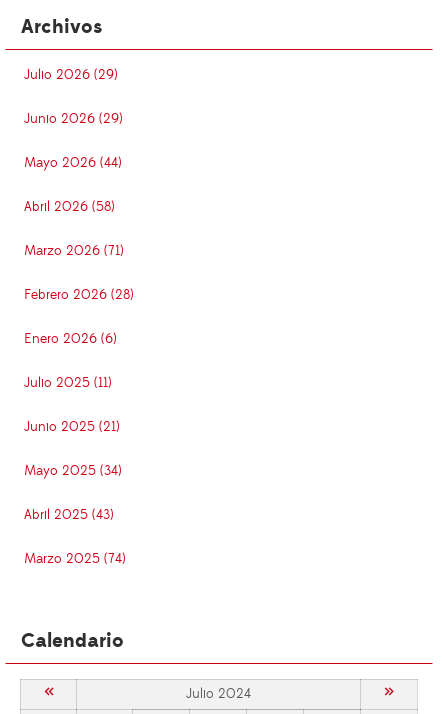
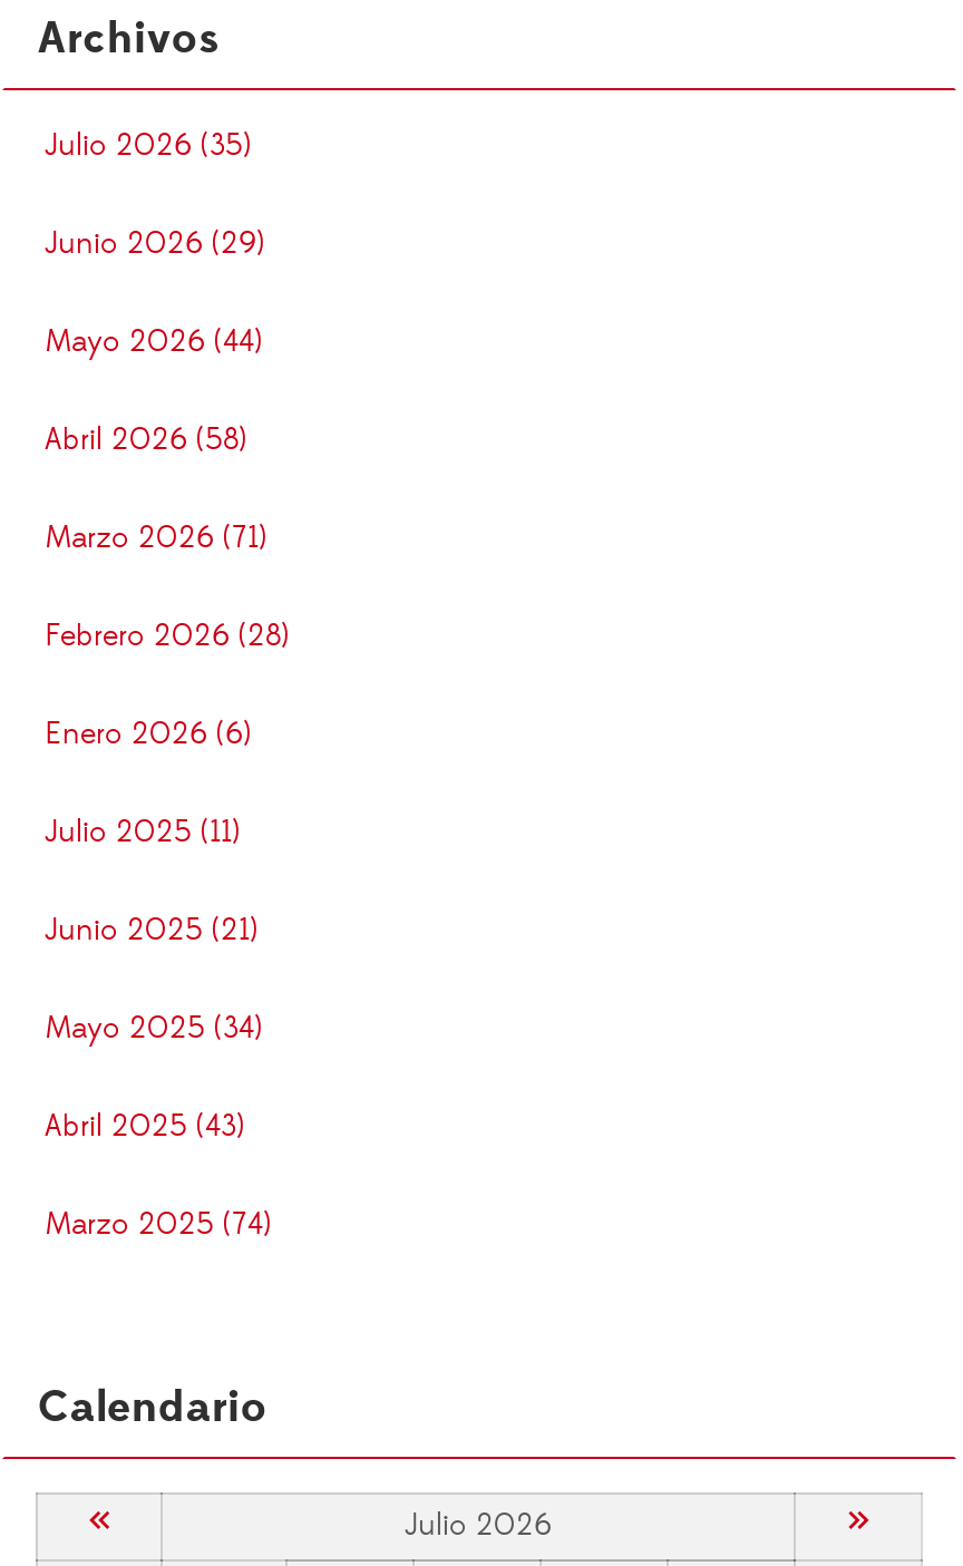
- Julio 2026 (29)
+ Julio 2026 (35)

- Julio 2024
+ Julio 2026
